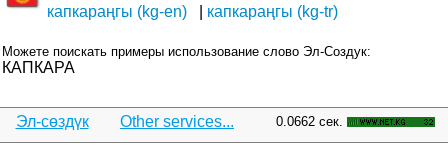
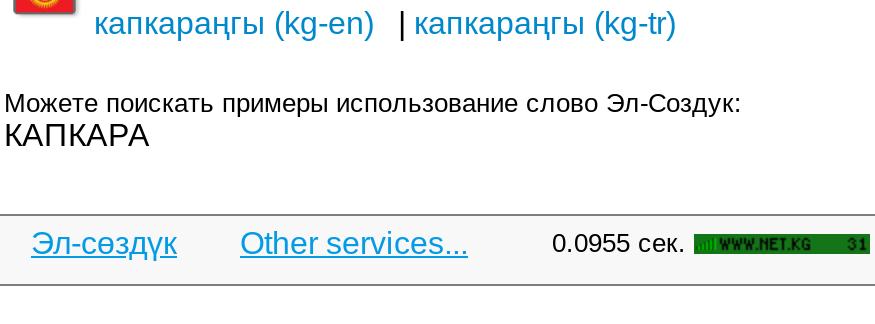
- 0.0662 сек.
+ 0.0955 сек.
